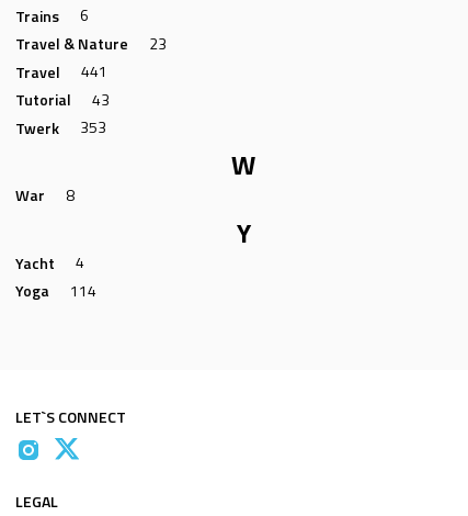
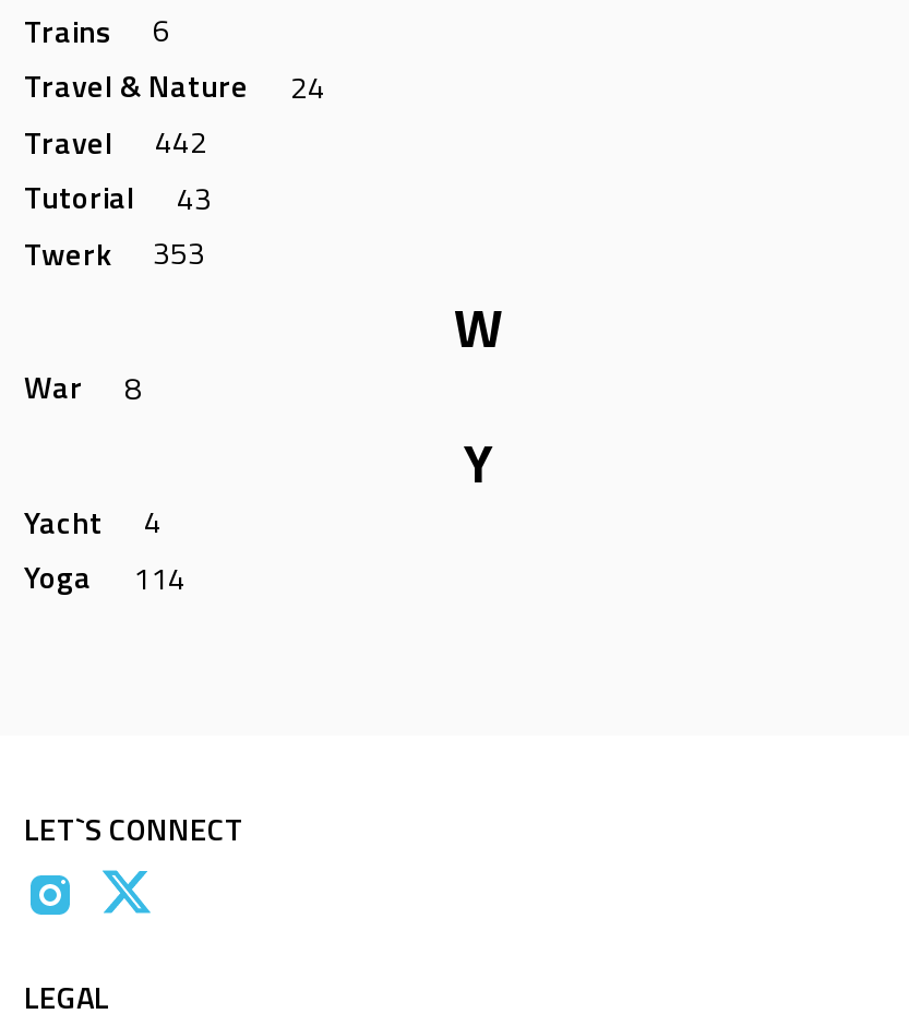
- Travel & Nature 23
+ Travel & Nature 24

- Travel 441
+ Travel 442
